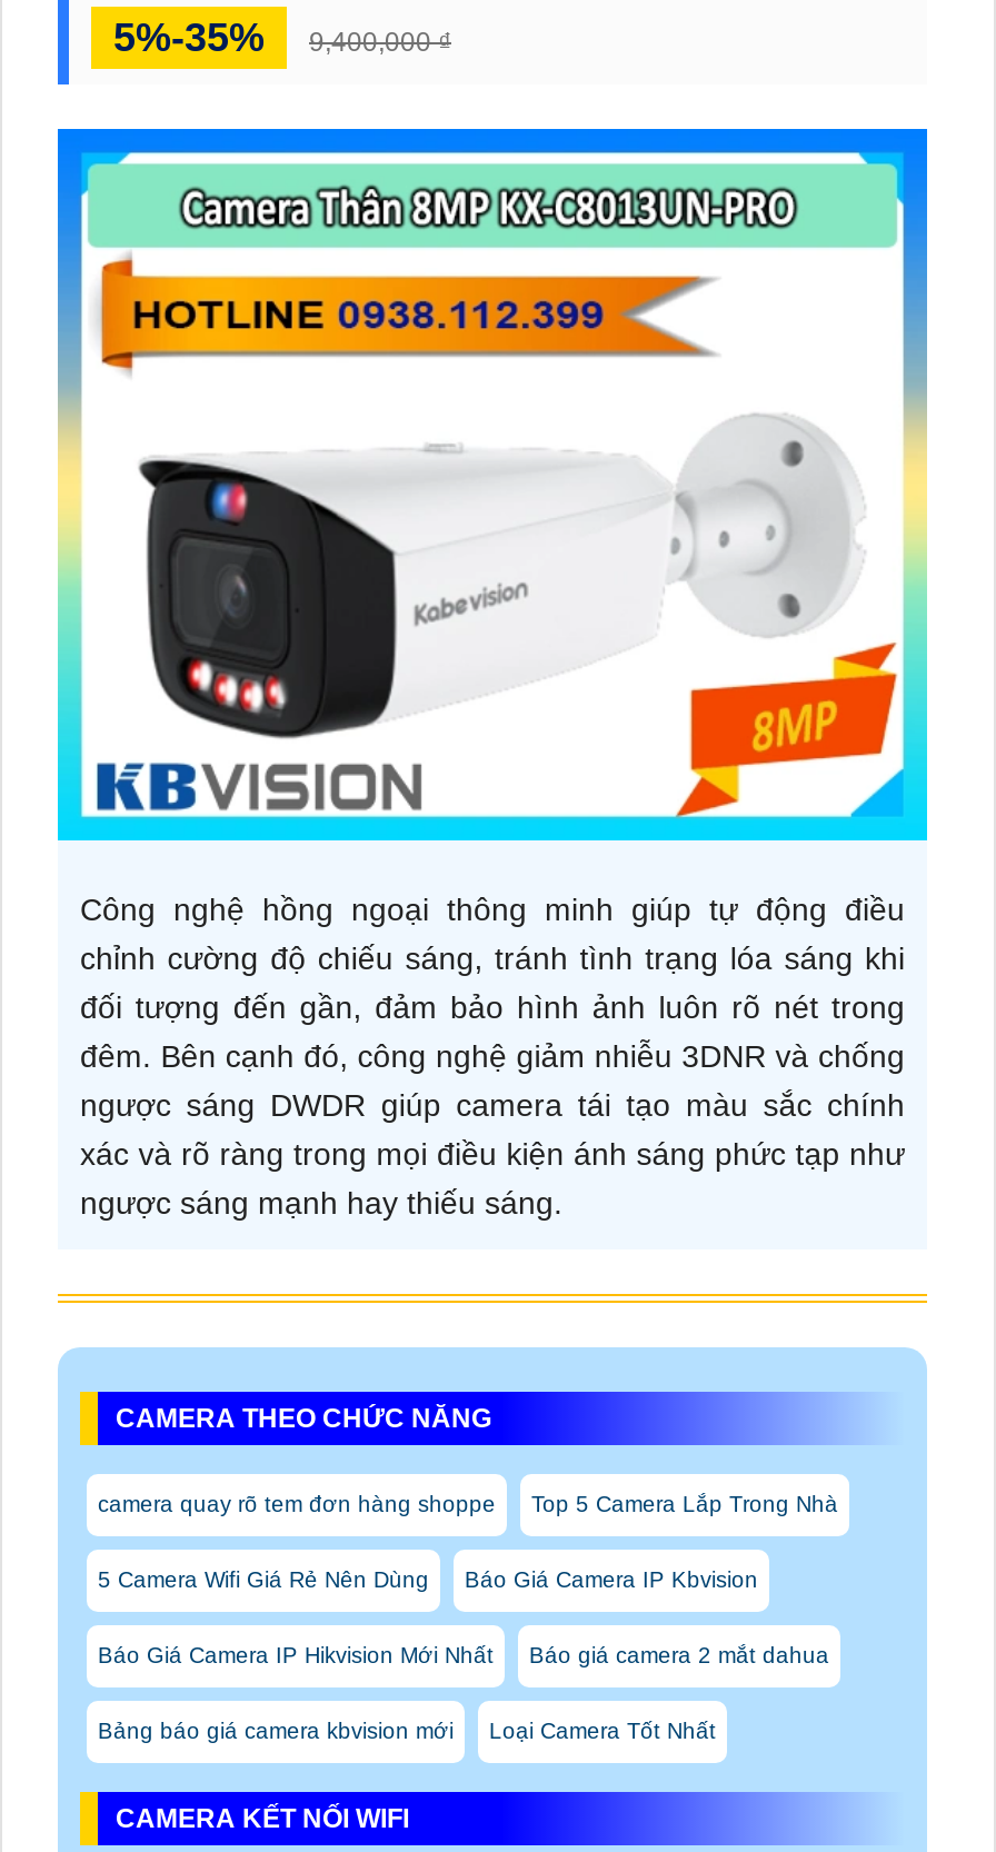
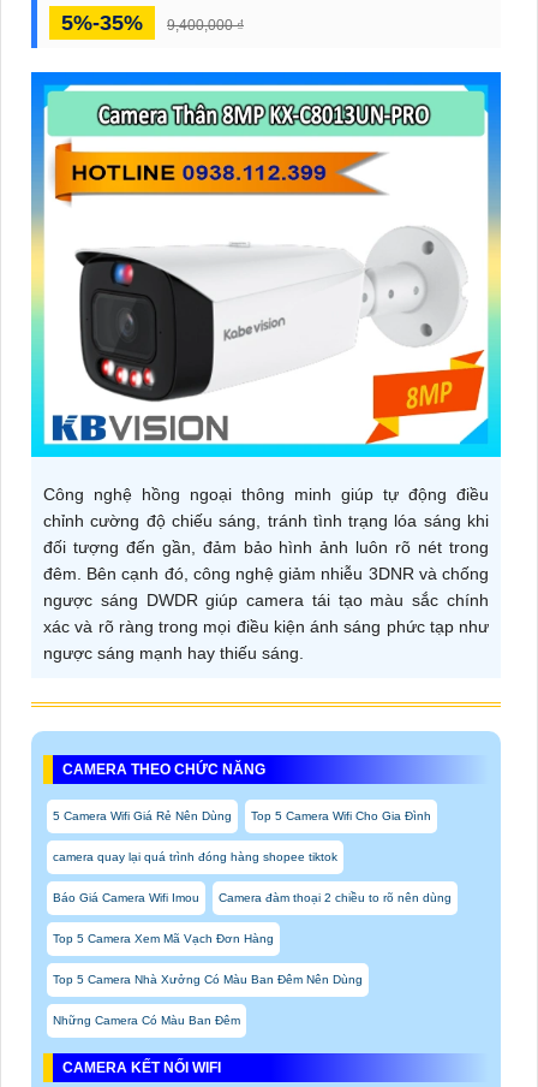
- camera quay rõ tem đơn hàng shoppe
- Top 5 Camera Lắp Trong Nhà

- Báo Giá Camera IP Kbvision
- Báo Giá Camera IP Hikvision Mới Nhất
- Báo giá camera 2 mắt dahua
- Bảng báo giá camera kbvision mới
- Loại Camera Tốt Nhất
+ Top 5 Camera Wifi Cho Gia Đình
+ camera quay lại quá trình đóng hàng shopee tiktok
+ Báo Giá Camera Wifi Imou
+ Camera đàm thoại 2 chiều to rõ nên dùng
+ Top 5 Camera Xem Mã Vạch Đơn Hàng
+ Top 5 Camera Nhà Xưởng Có Màu Ban Đêm Nên Dùng
+ Những Camera Có Màu Ban Đêm

moved up: 5 Camera Wifi Giá Rẻ Nên Dùng
